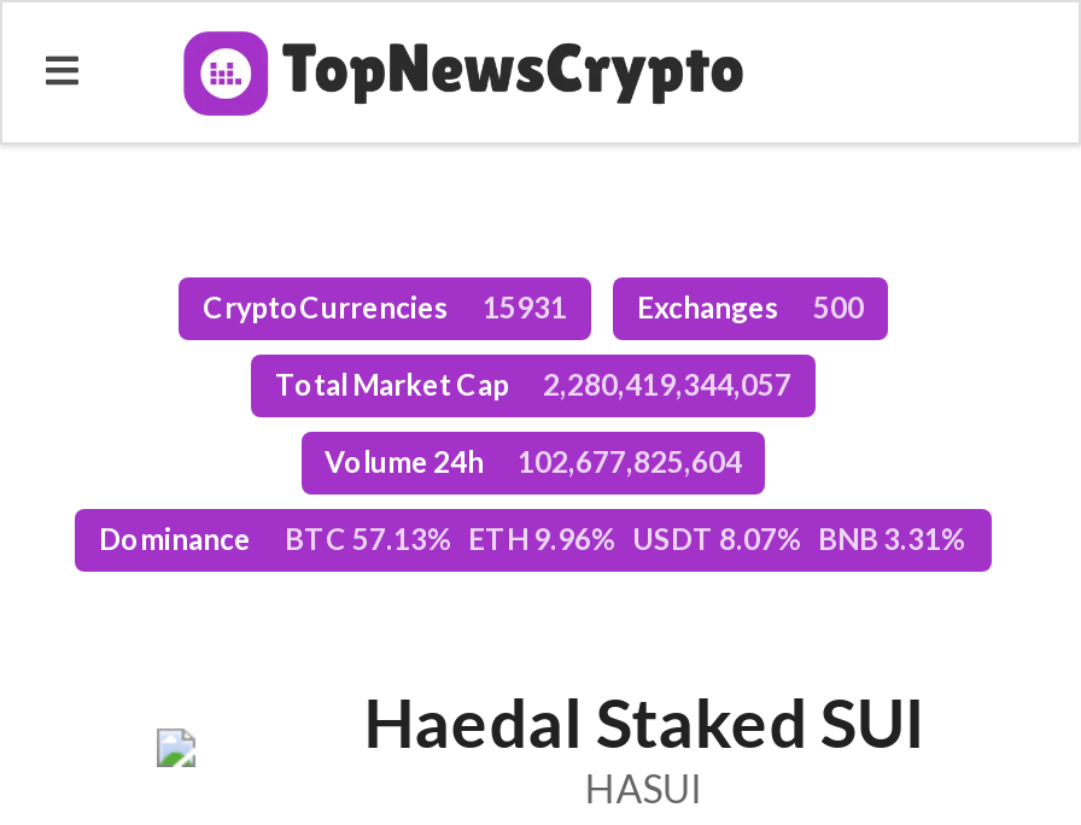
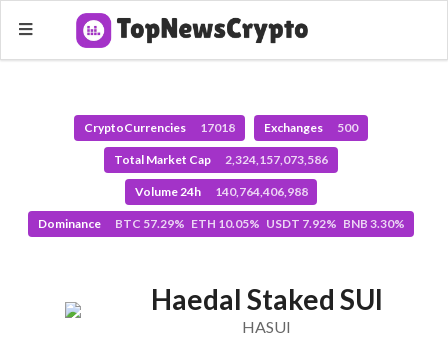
- CryptoCurrencies 15931 Exchanges 500
+ CryptoCurrencies 17018 Exchanges 500

- Total Market Cap 2,280,419,344,057
+ Total Market Cap 2,324,157,073,586

- Volume 24h 102,677,825,604
+ Volume 24h 140,764,406,988

- BTC 57.13% ETH 9.96% USDT 8.07% BNB 3.31%
+ BTC 57.29% ETH 10.05% USDT 7.92% BNB 3.30%
